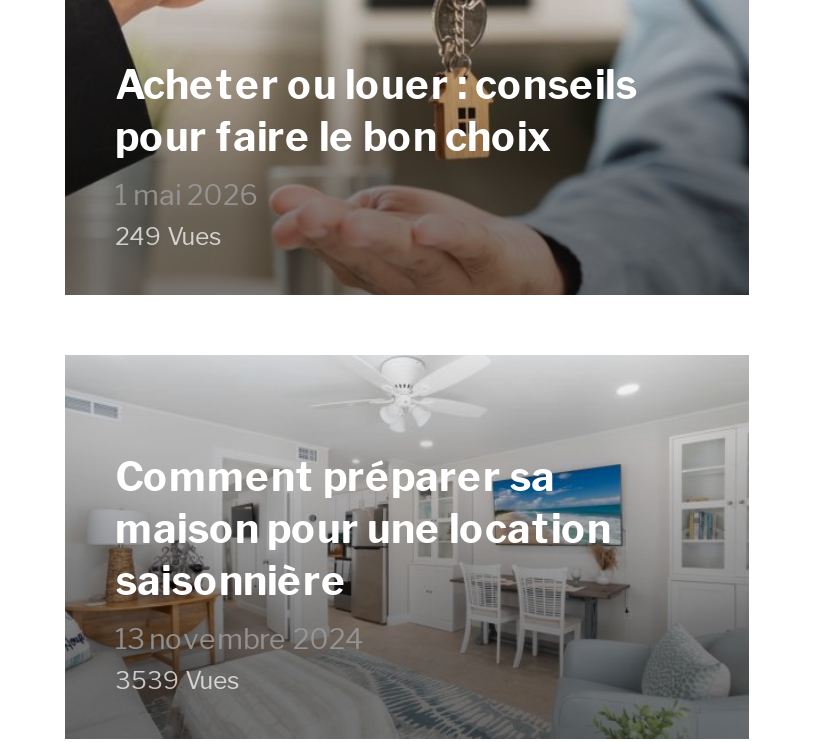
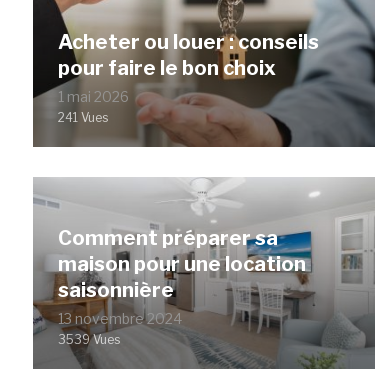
- 249 Vues
+ 241 Vues
